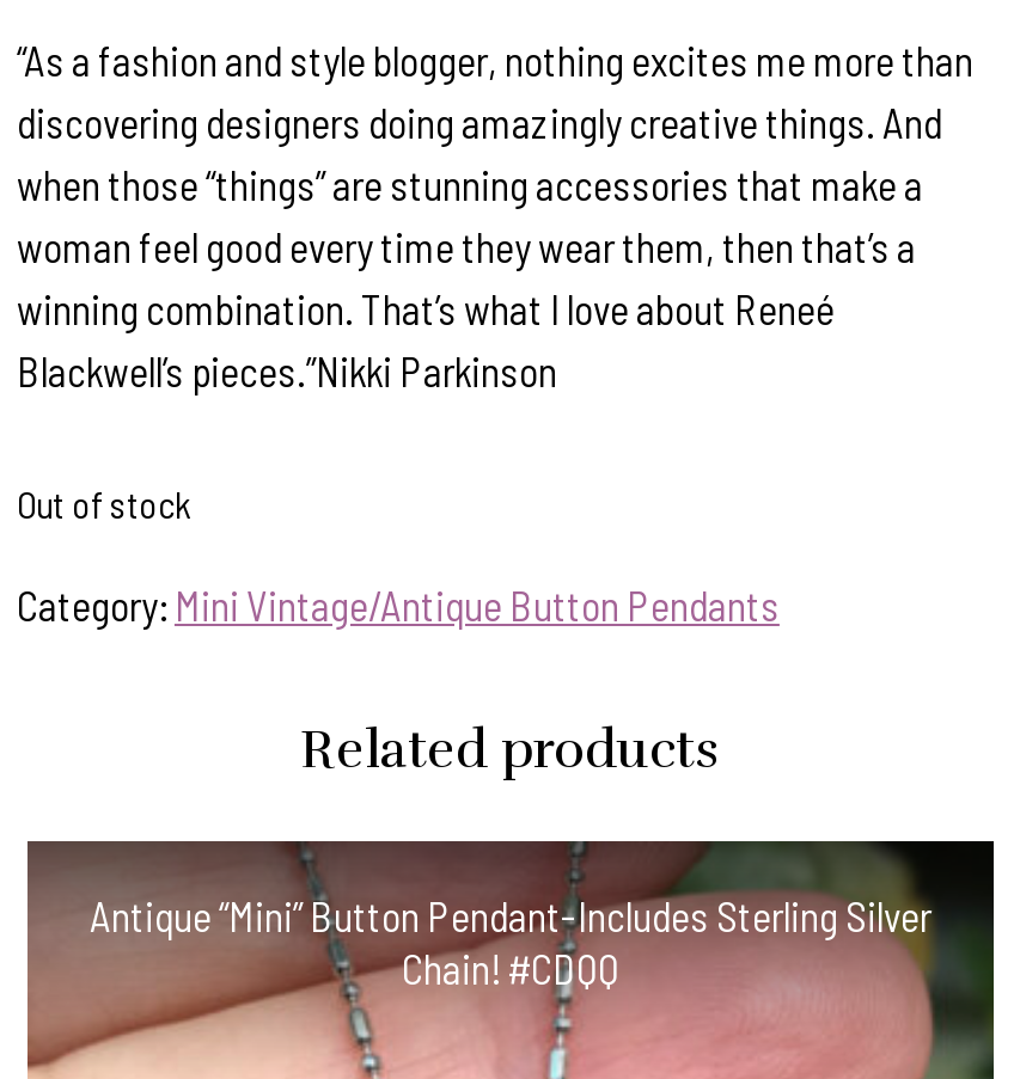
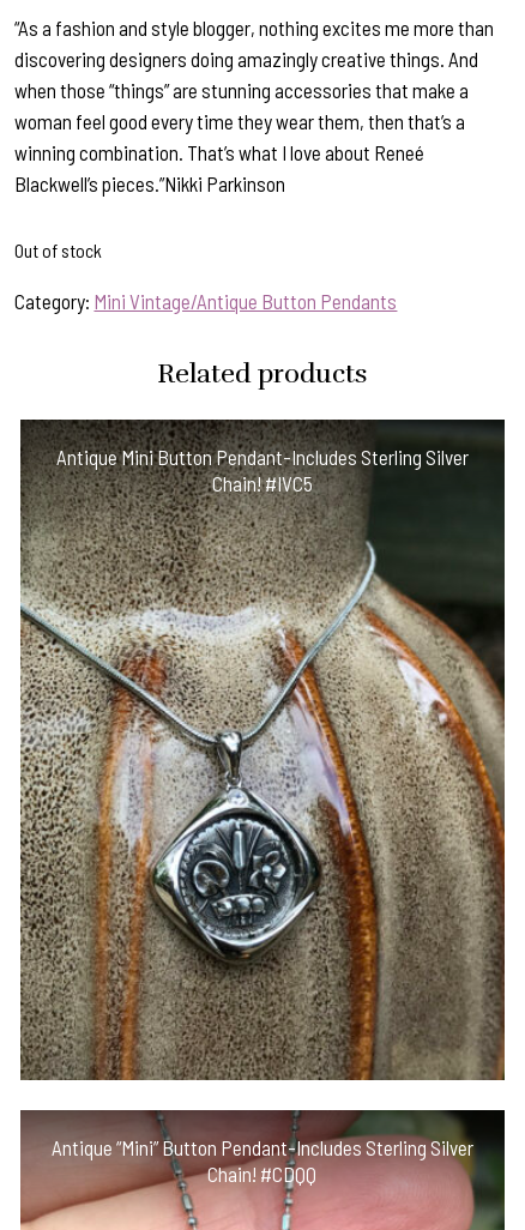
+ [image]
+ Antique Mini Button Pendant-Includes Sterling Silver
+ Chain! #IVC5
